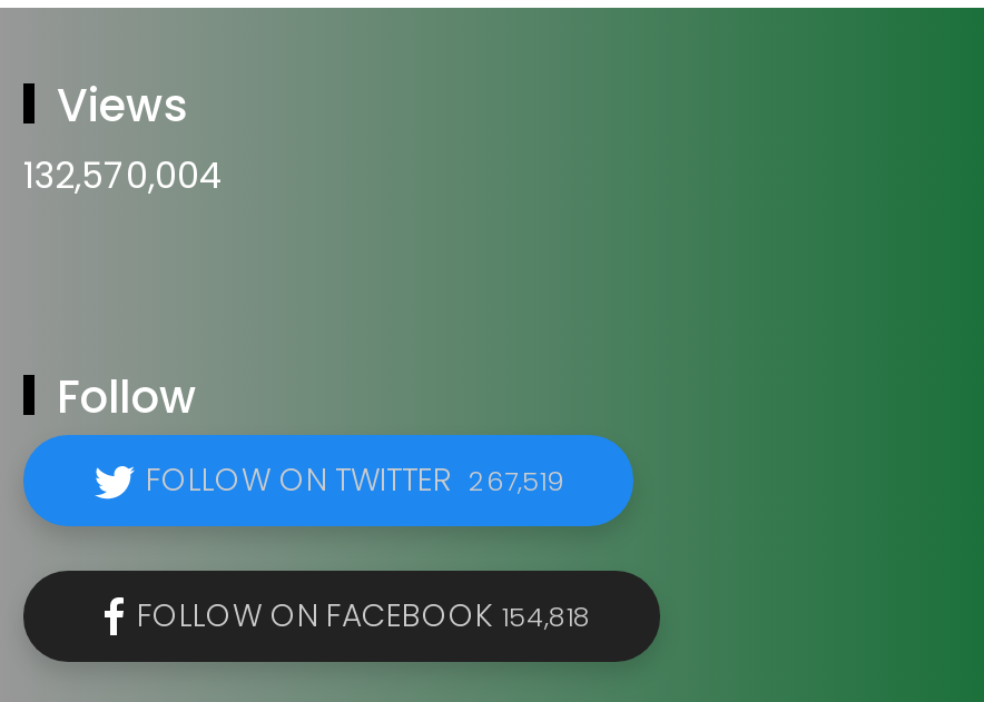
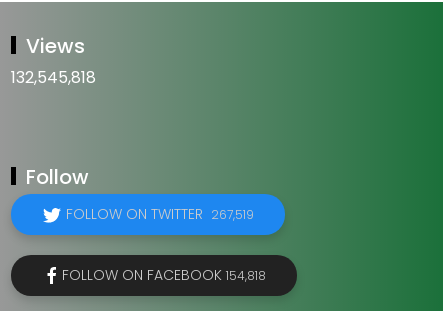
- 132,570,004
+ 132,545,818
